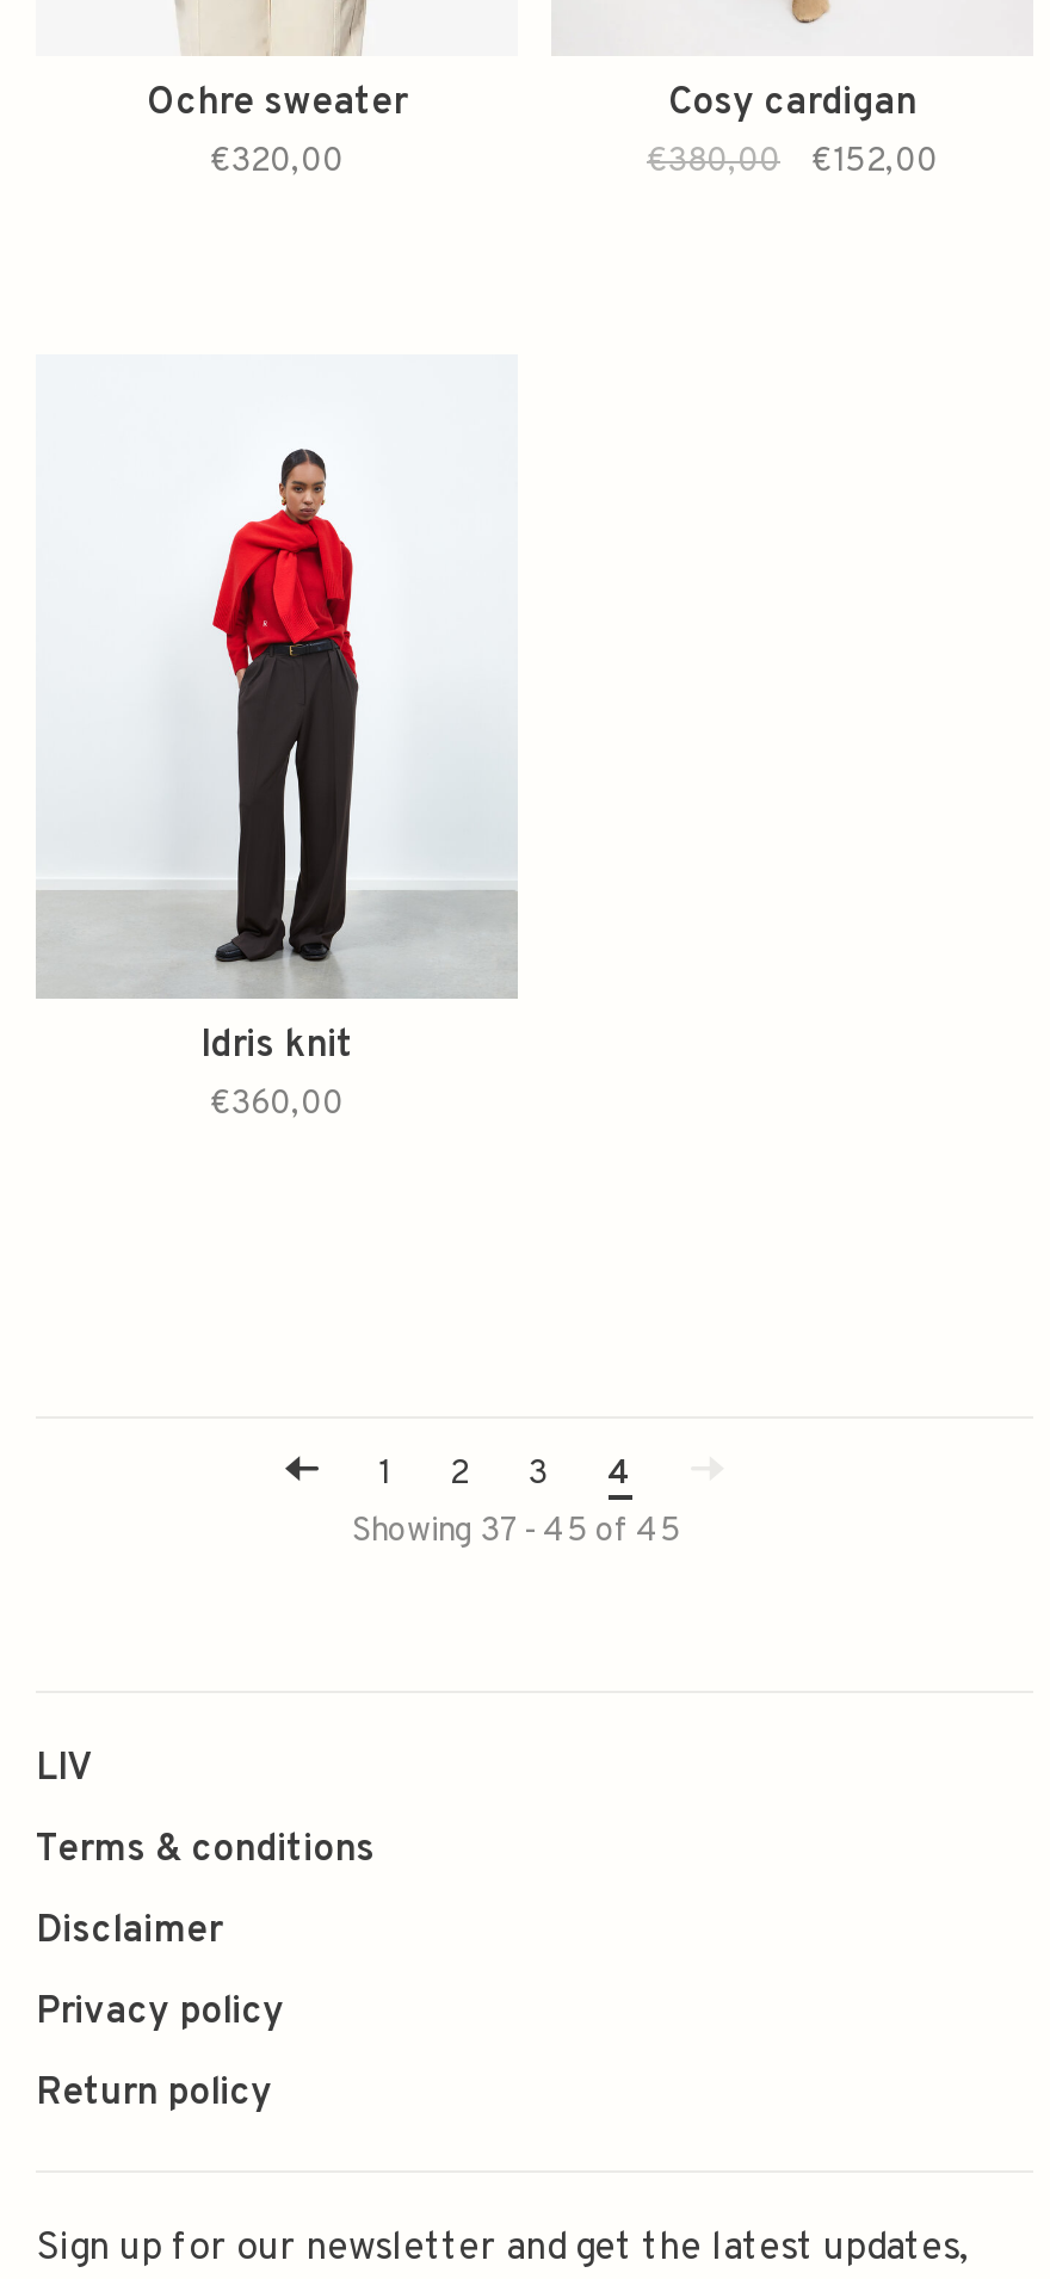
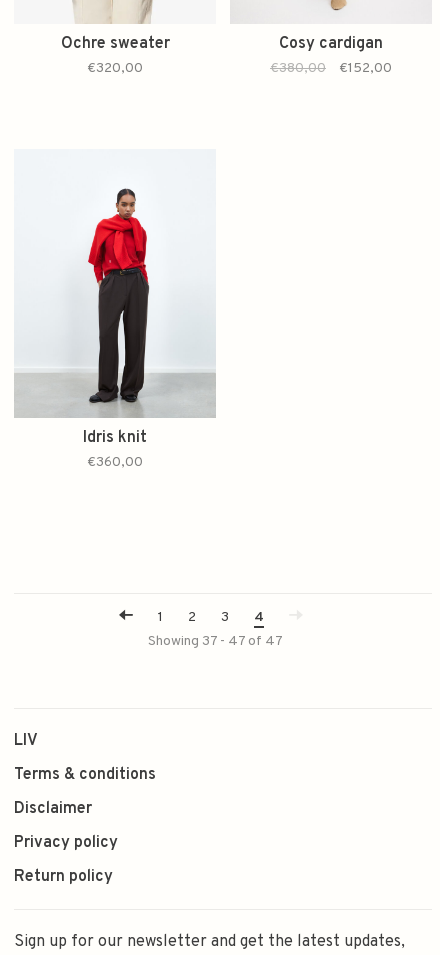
- Showing 37 - 45 of 45
+ Showing 37 - 47 of 47
